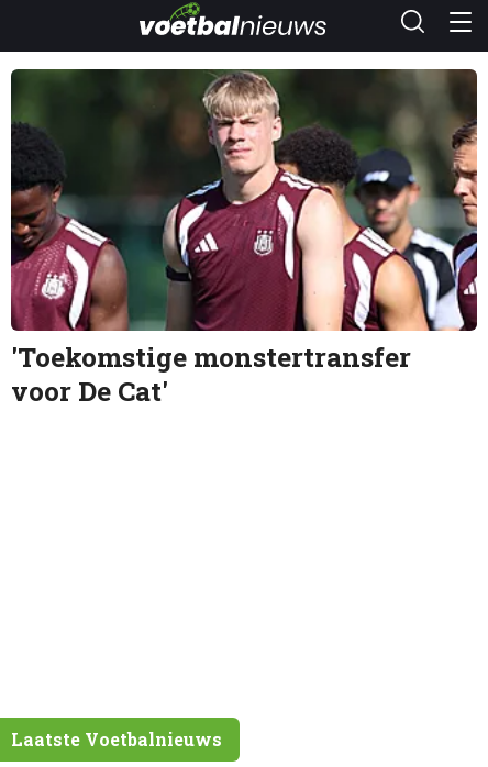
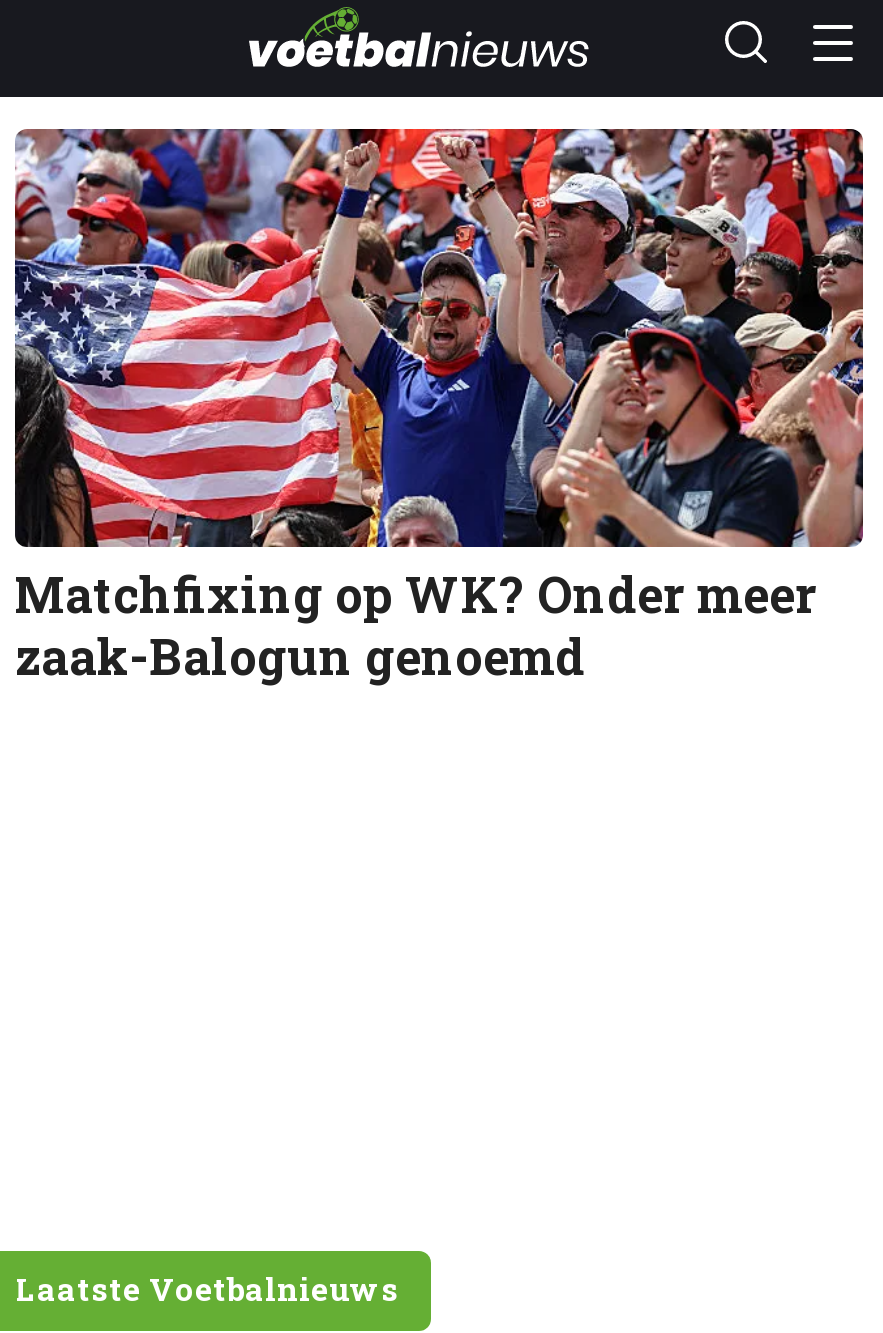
- [image]
- 'Toekomstige monstertransfer
- voor De Cat'
+ [image]
+ Matchfixing op WK? Onder meer
+ zaak-Balogun genoemd
